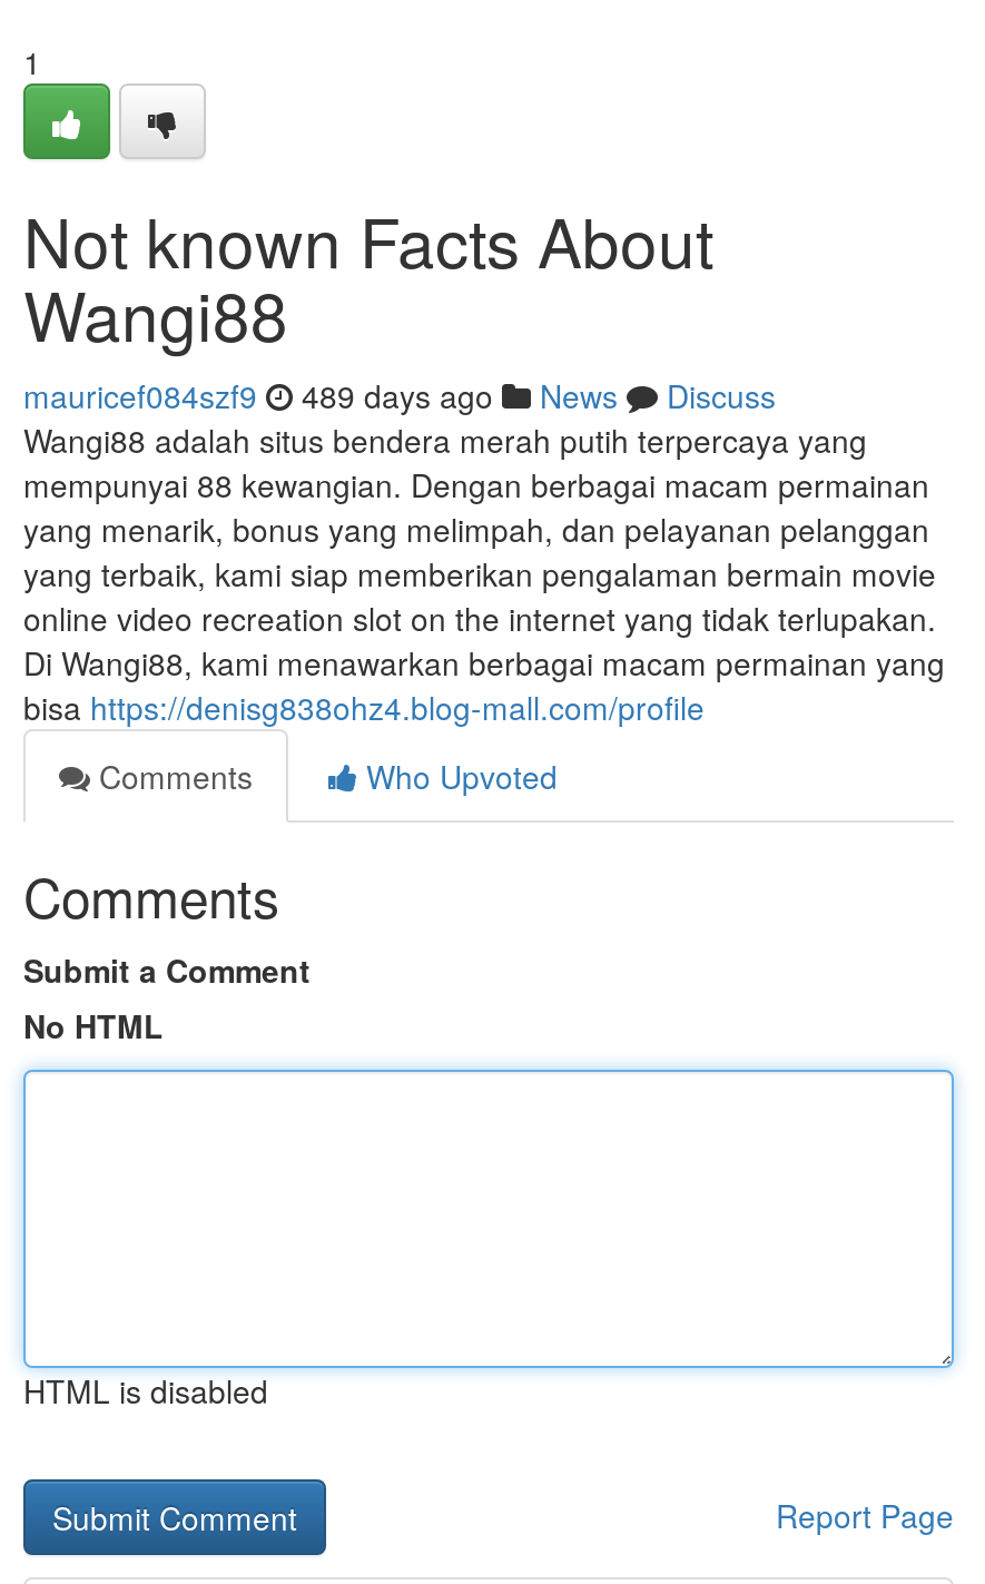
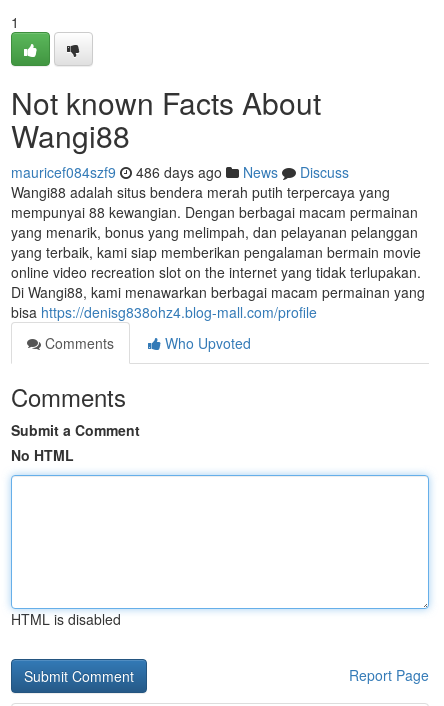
- mauricef084szf9 489 days ago News Discuss
+ mauricef084szf9 486 days ago News Discuss
